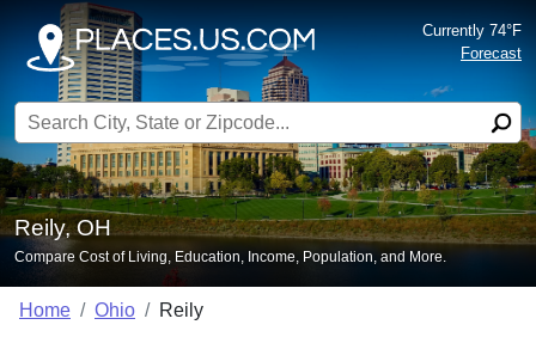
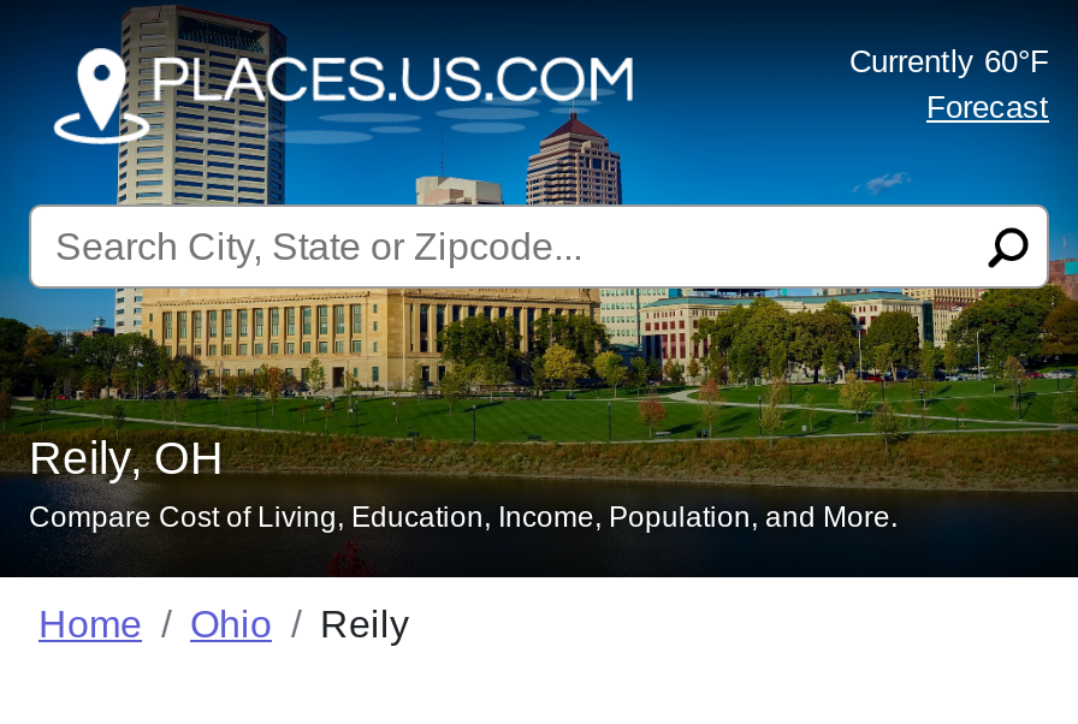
- Currently 74°F
+ Currently 60°F
